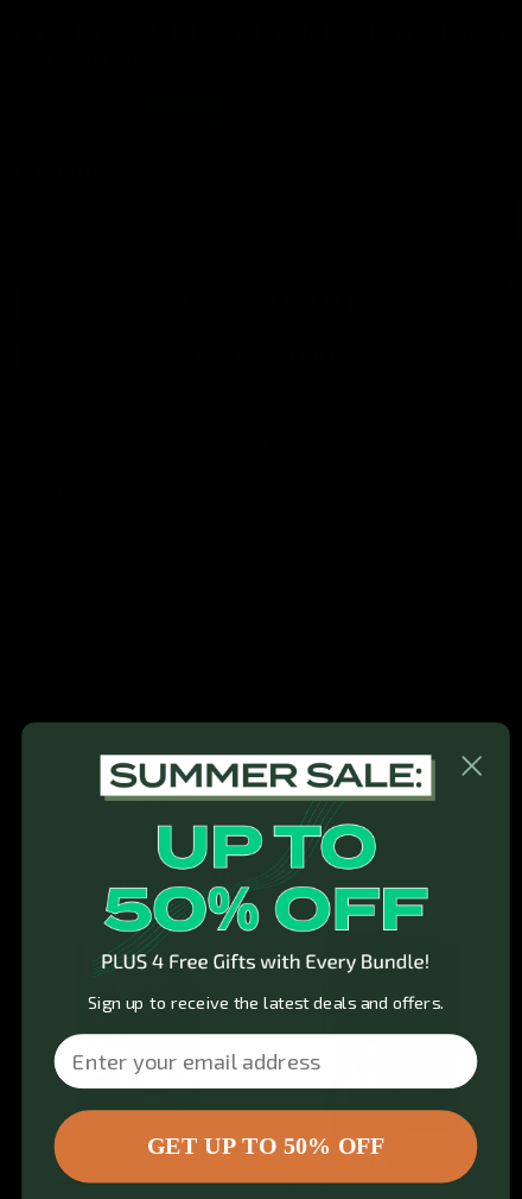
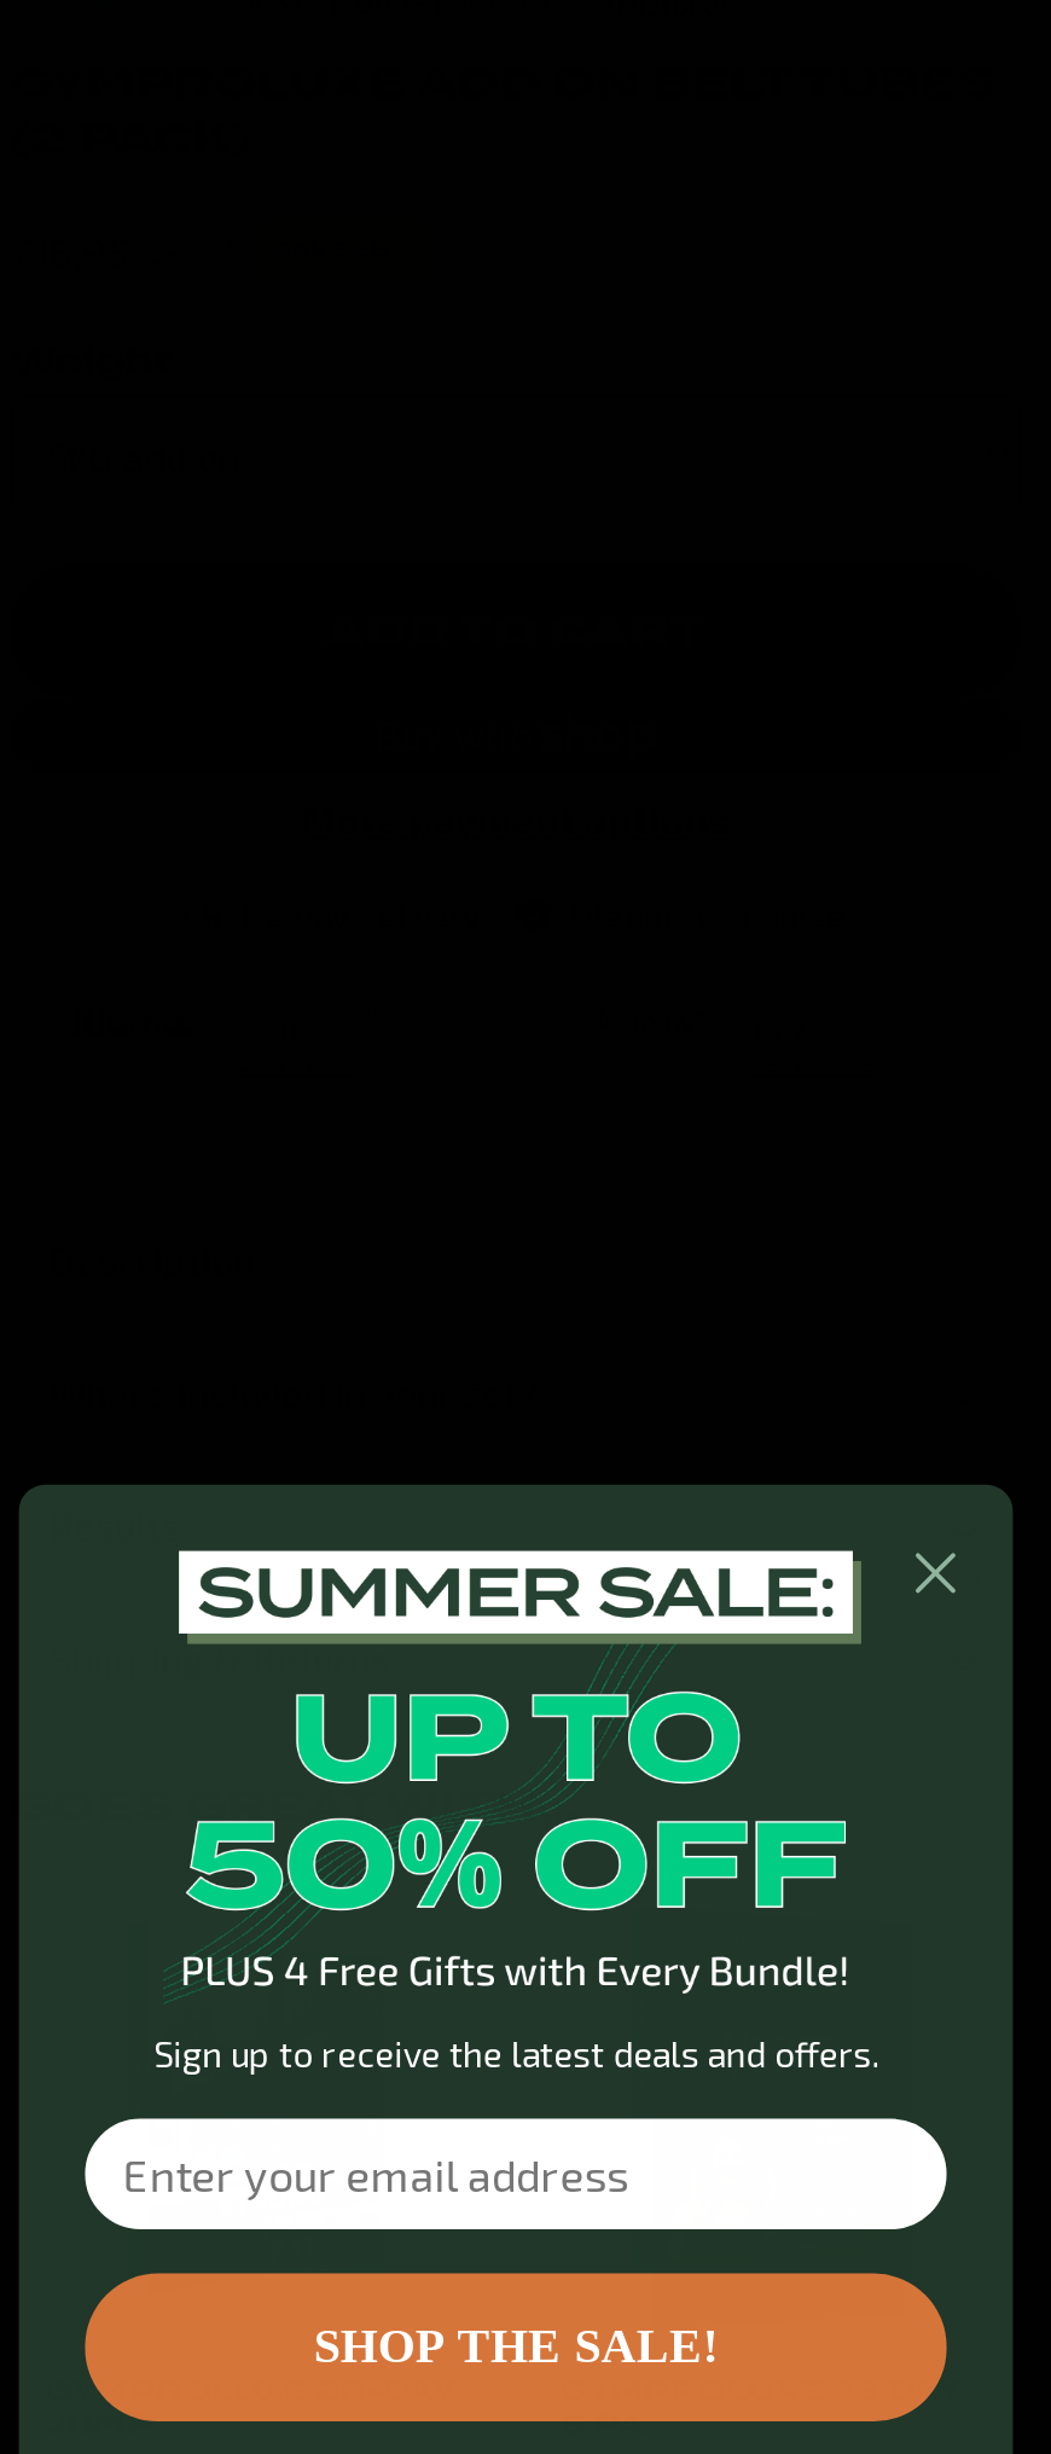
- GET UP TO 50% OFF
+ SHOP THE SALE!
